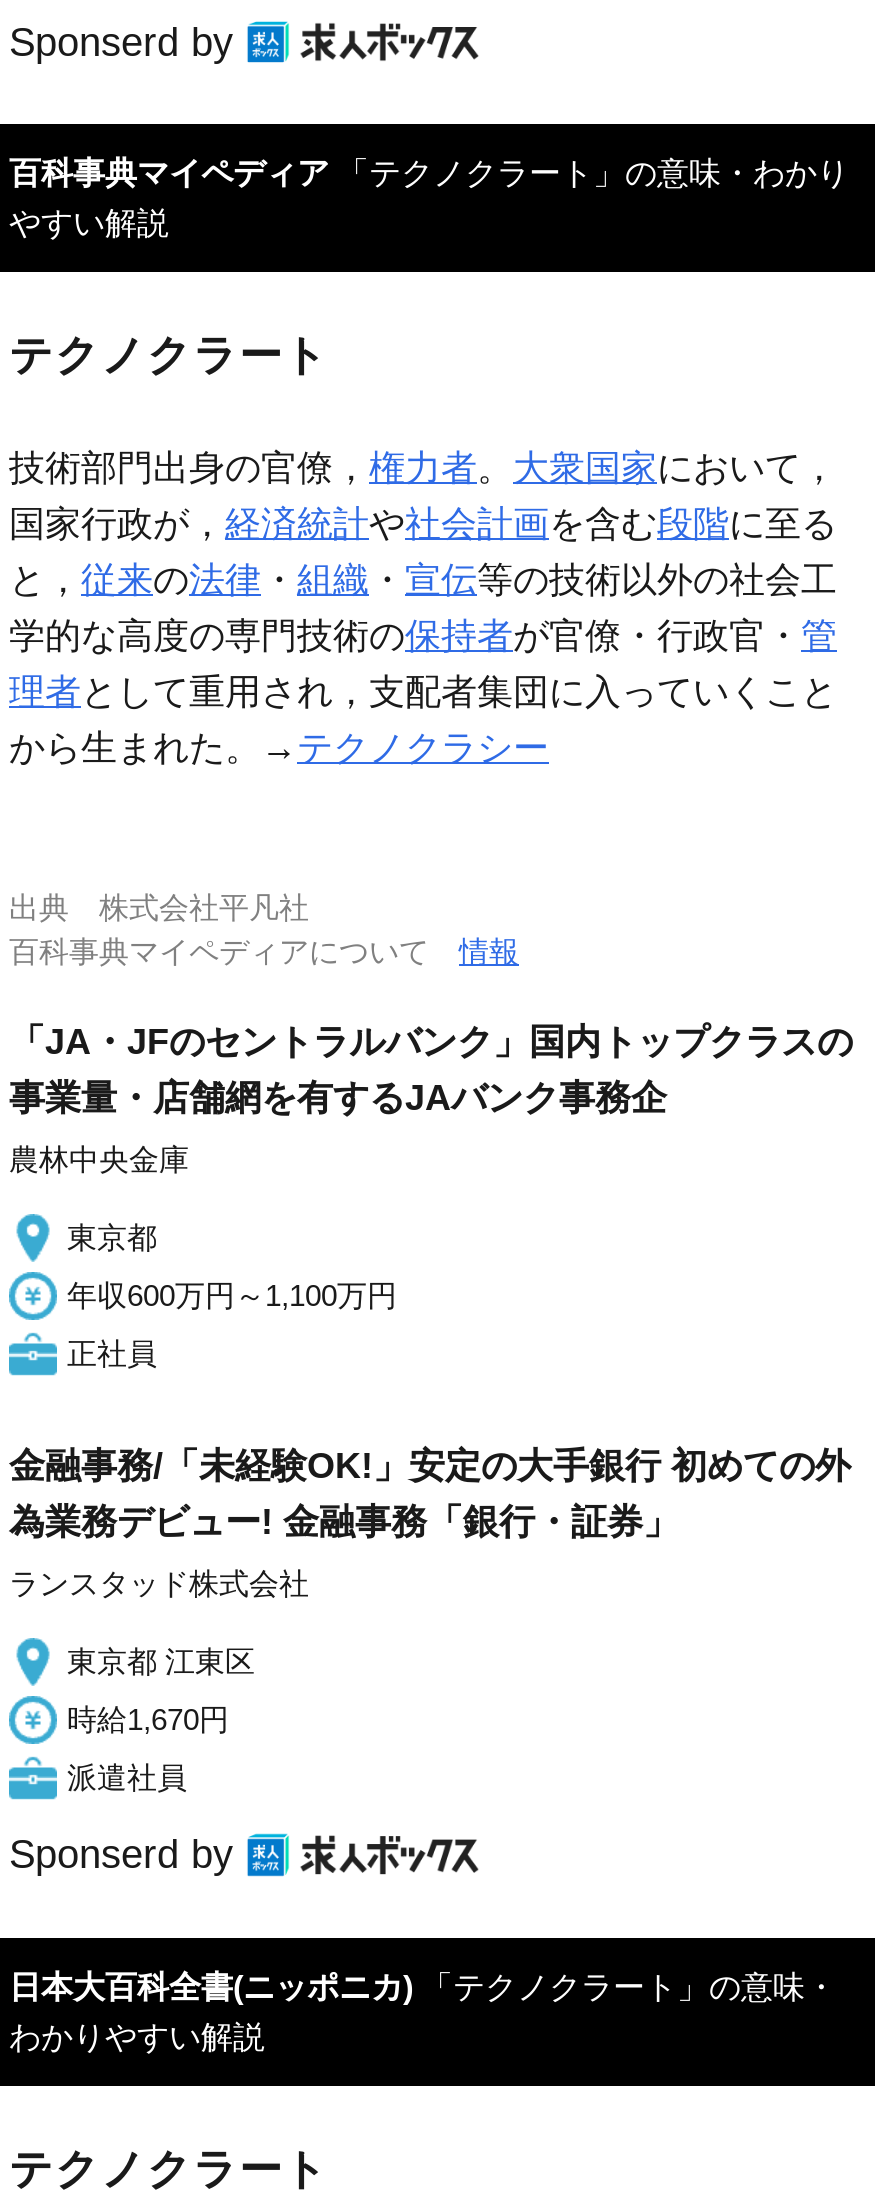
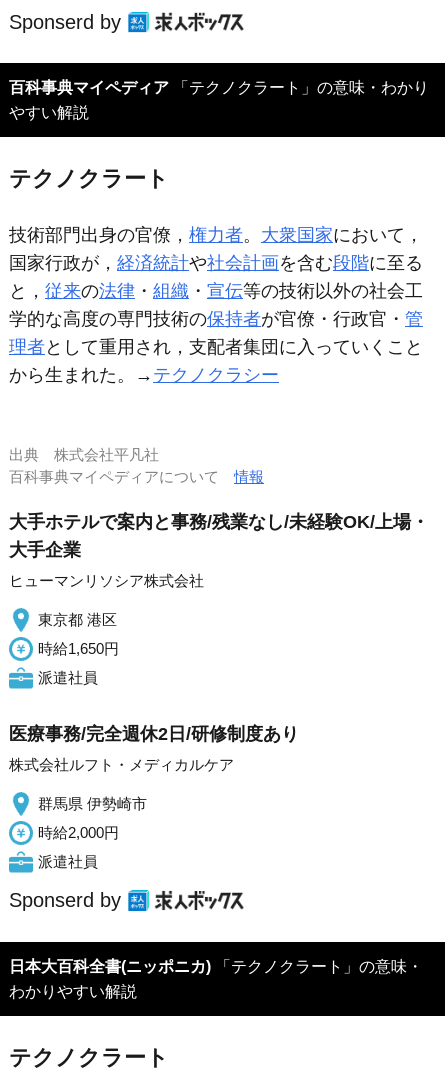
- 「JA・JFのセントラルバンク」国内トップクラスの
- 事業量・店舗網を有するJAバンク事務企
+ 大手ホテルで案内と事務/残業なし/未経験OK/上場・
+ 大手企業

- 農林中央金庫
+ ヒューマンリソシア株式会社

- 東京都
+ 東京都 港区

- 年収600万円～1,100万円
+ 時給1,650円

- 正社員
+ 派遣社員

- 金融事務/「未経験OK!」安定の大手銀行 初めての外
- 為業務デビュー! 金融事務「銀行・証券」
+ 医療事務/完全週休2日/研修制度あり

- ランスタッド株式会社
+ 株式会社ルフト・メディカルケア

- 東京都 江東区
+ 群馬県 伊勢崎市

- 時給1,670円
+ 時給2,000円
